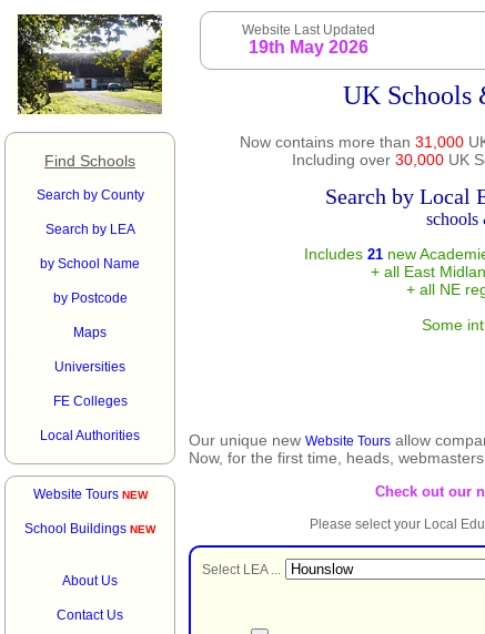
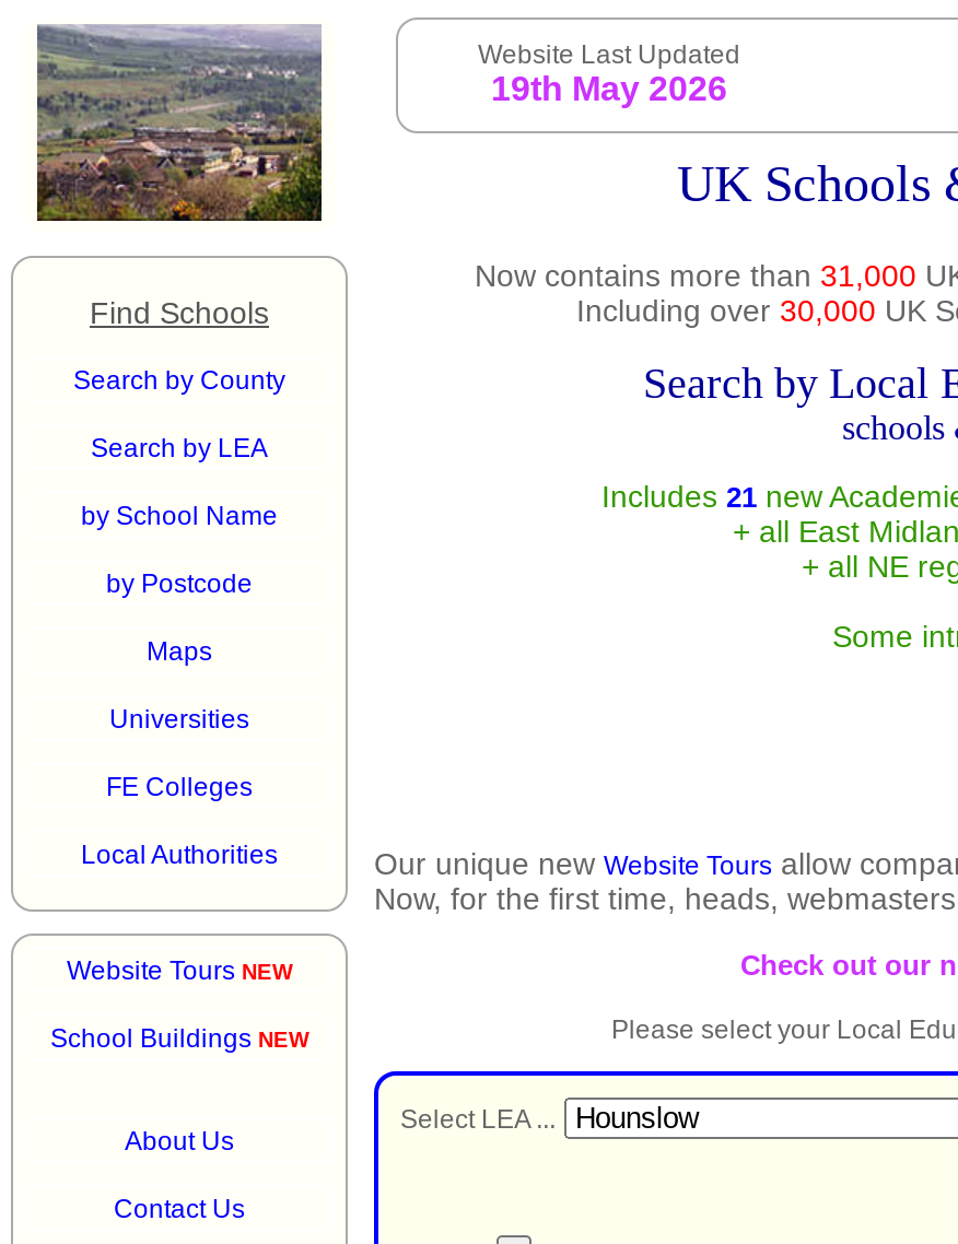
- [image]
+ [image]
